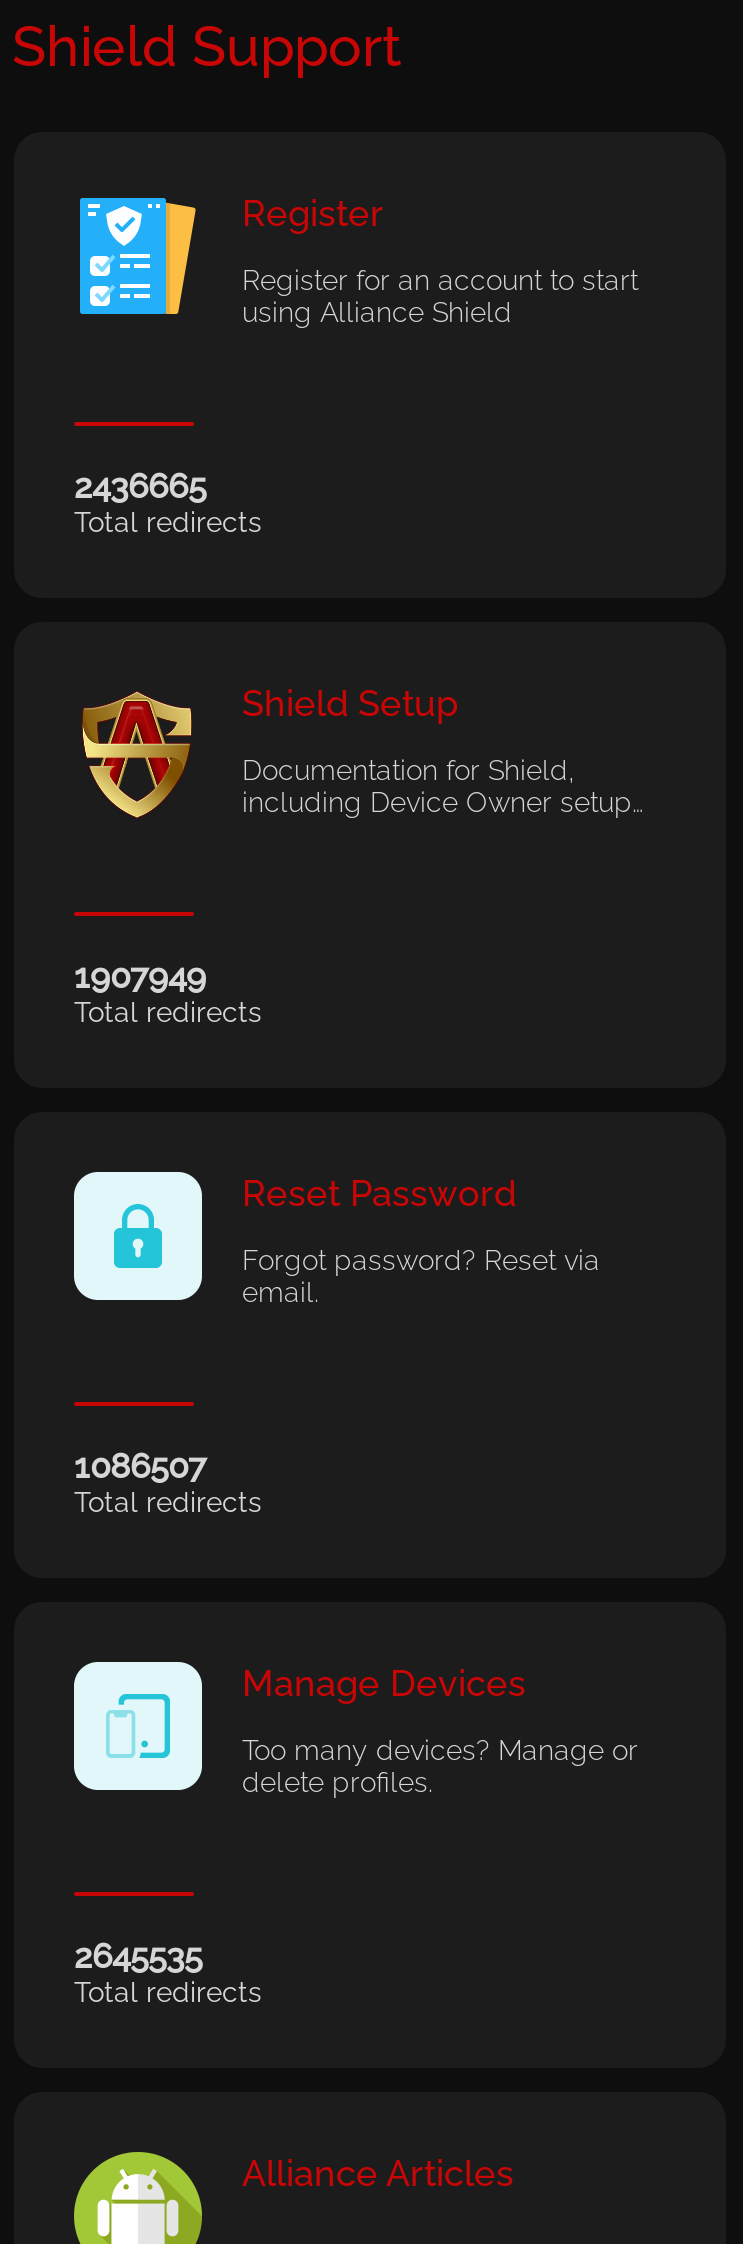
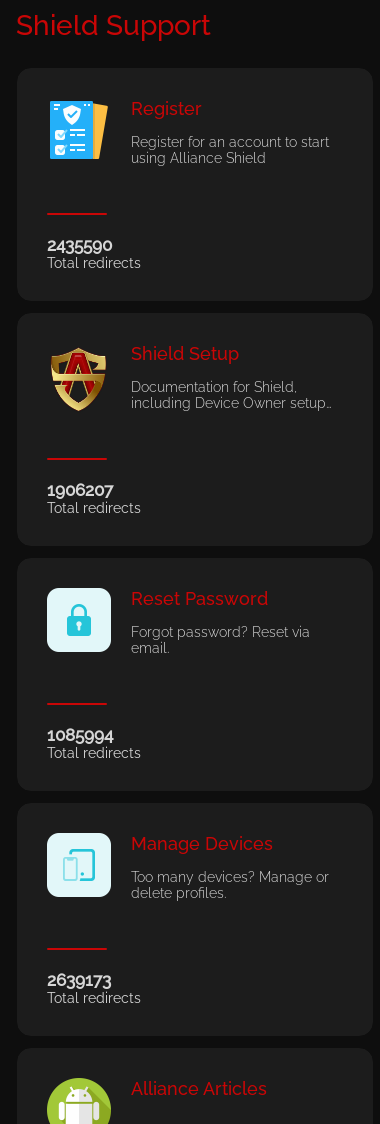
- 2436665
+ 2435590

- 1907949
+ 1906207

- 1086507
+ 1085994

- 2645535
+ 2639173
